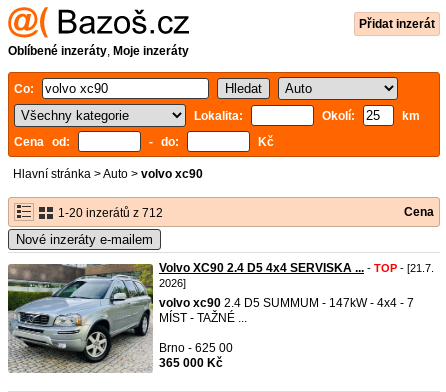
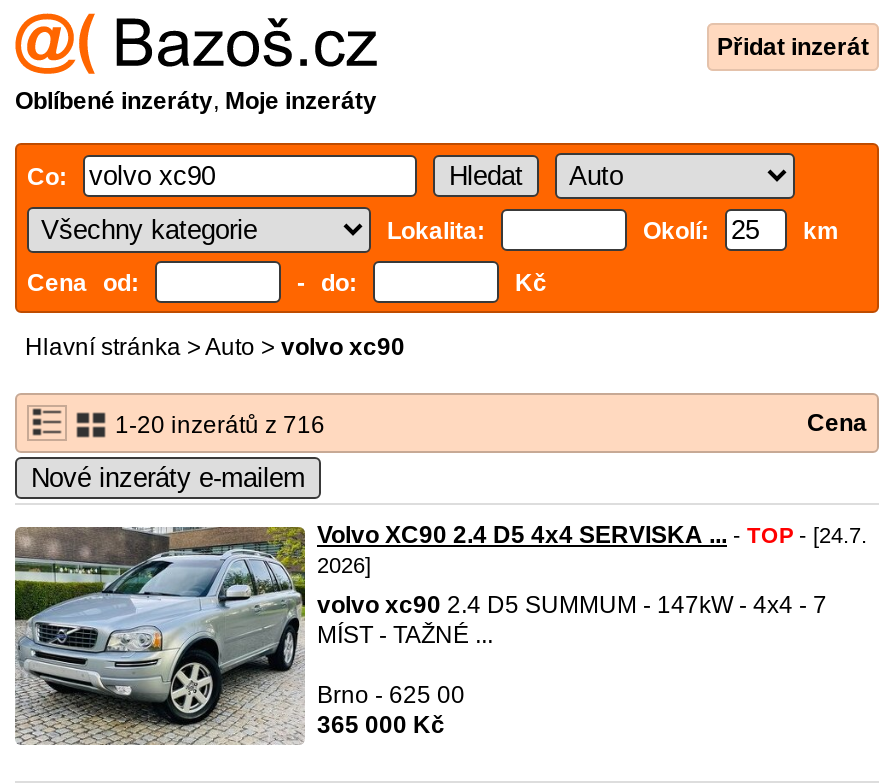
- 1-20 inzerátů z 712
+ 1-20 inzerátů z 716

- Volvo XC90 2.4 D5 4x4 SERVISKA ... - TOP - [21.7.
+ Volvo XC90 2.4 D5 4x4 SERVISKA ... - TOP - [24.7.
